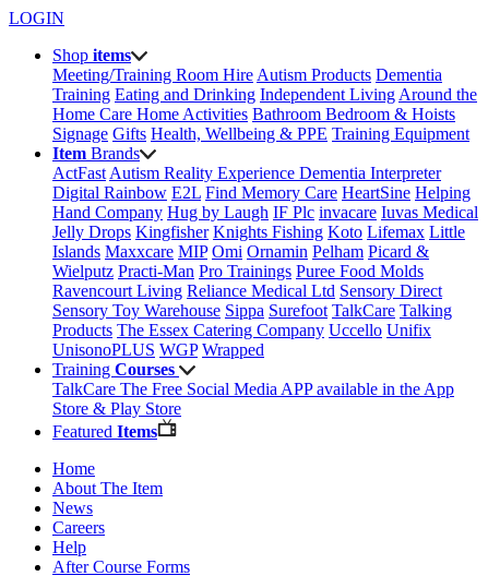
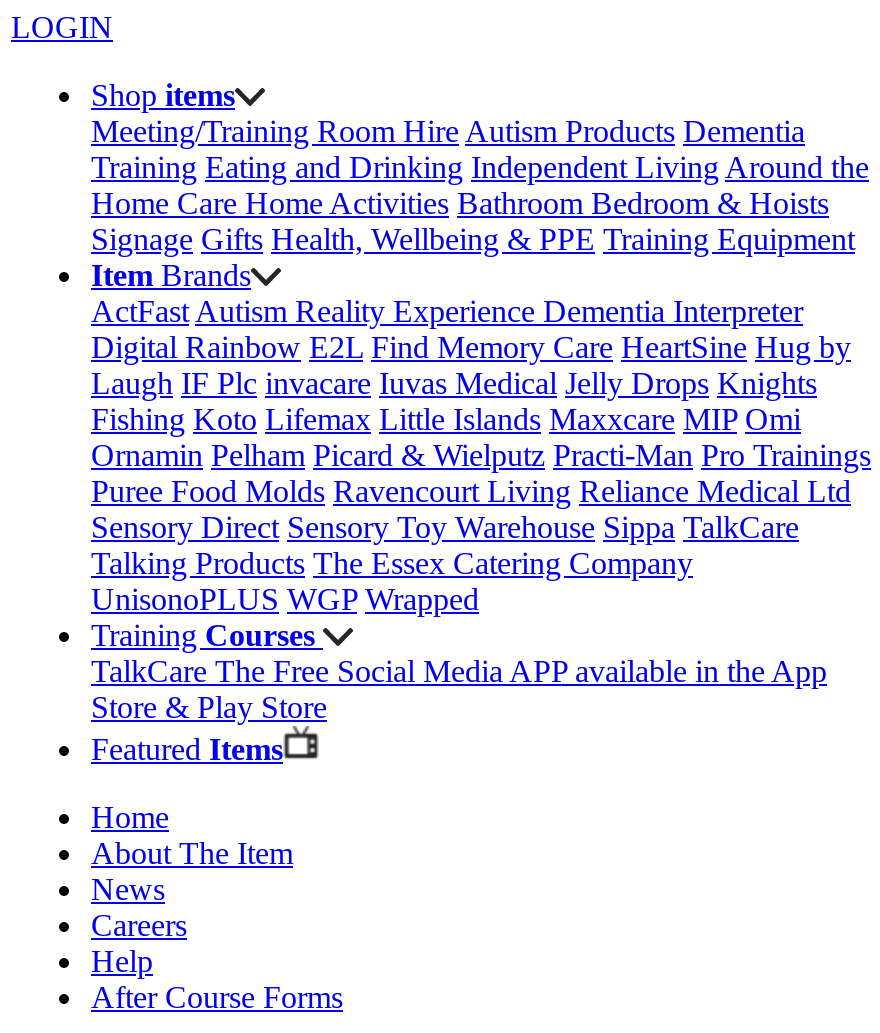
- Digital Rainbow E2L Find Memory Care HeartSine Helping
- Hand Company Hug by Laugh IF Plc invacare Iuvas Medical
- Jelly Drops Kingfisher Knights Fishing Koto Lifemax Little
- Islands Maxxcare MIP Omi Ornamin Pelham Picard &
- Wielputz Practi-Man Pro Trainings Puree Food Molds
- Ravencourt Living Reliance Medical Ltd Sensory Direct
- Sensory Toy Warehouse Sippa Surefoot TalkCare Talking
- Products The Essex Catering Company Uccello Unifix
+ Digital Rainbow E2L Find Memory Care HeartSine Hug by
+ Laugh IF Plc invacare Iuvas Medical Jelly Drops Knights
+ Fishing Koto Lifemax Little Islands Maxxcare MIP Omi
+ Ornamin Pelham Picard & Wielputz Practi-Man Pro Trainings
+ Puree Food Molds Ravencourt Living Reliance Medical Ltd
+ Sensory Direct Sensory Toy Warehouse Sippa TalkCare
+ Talking Products The Essex Catering Company
